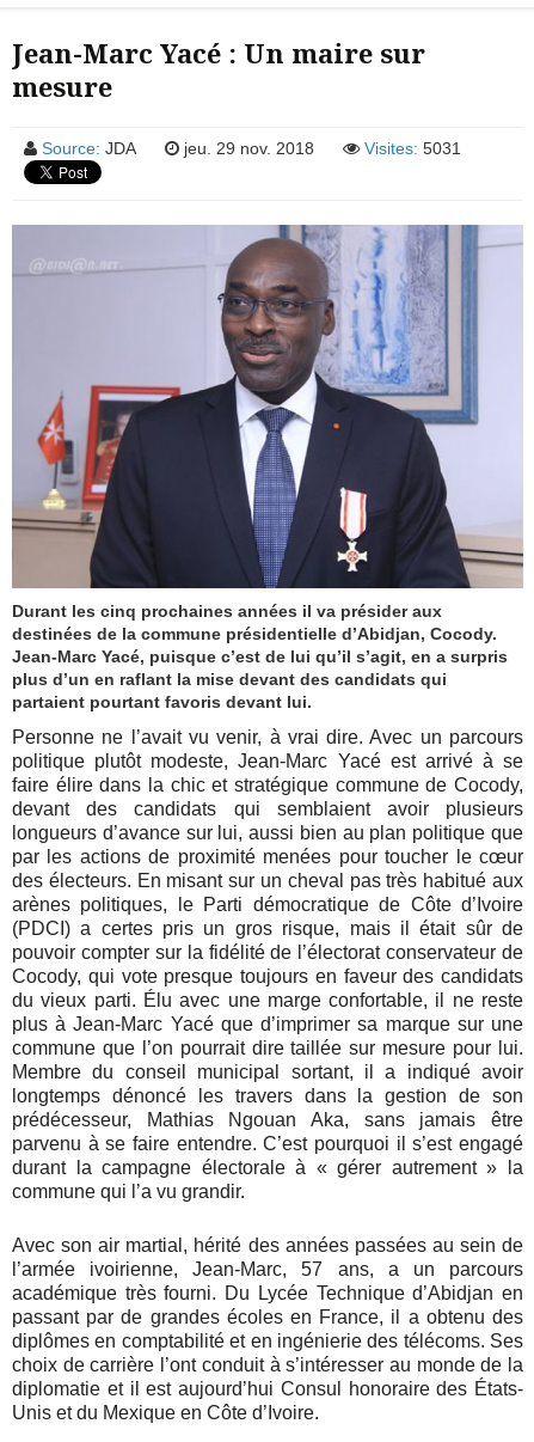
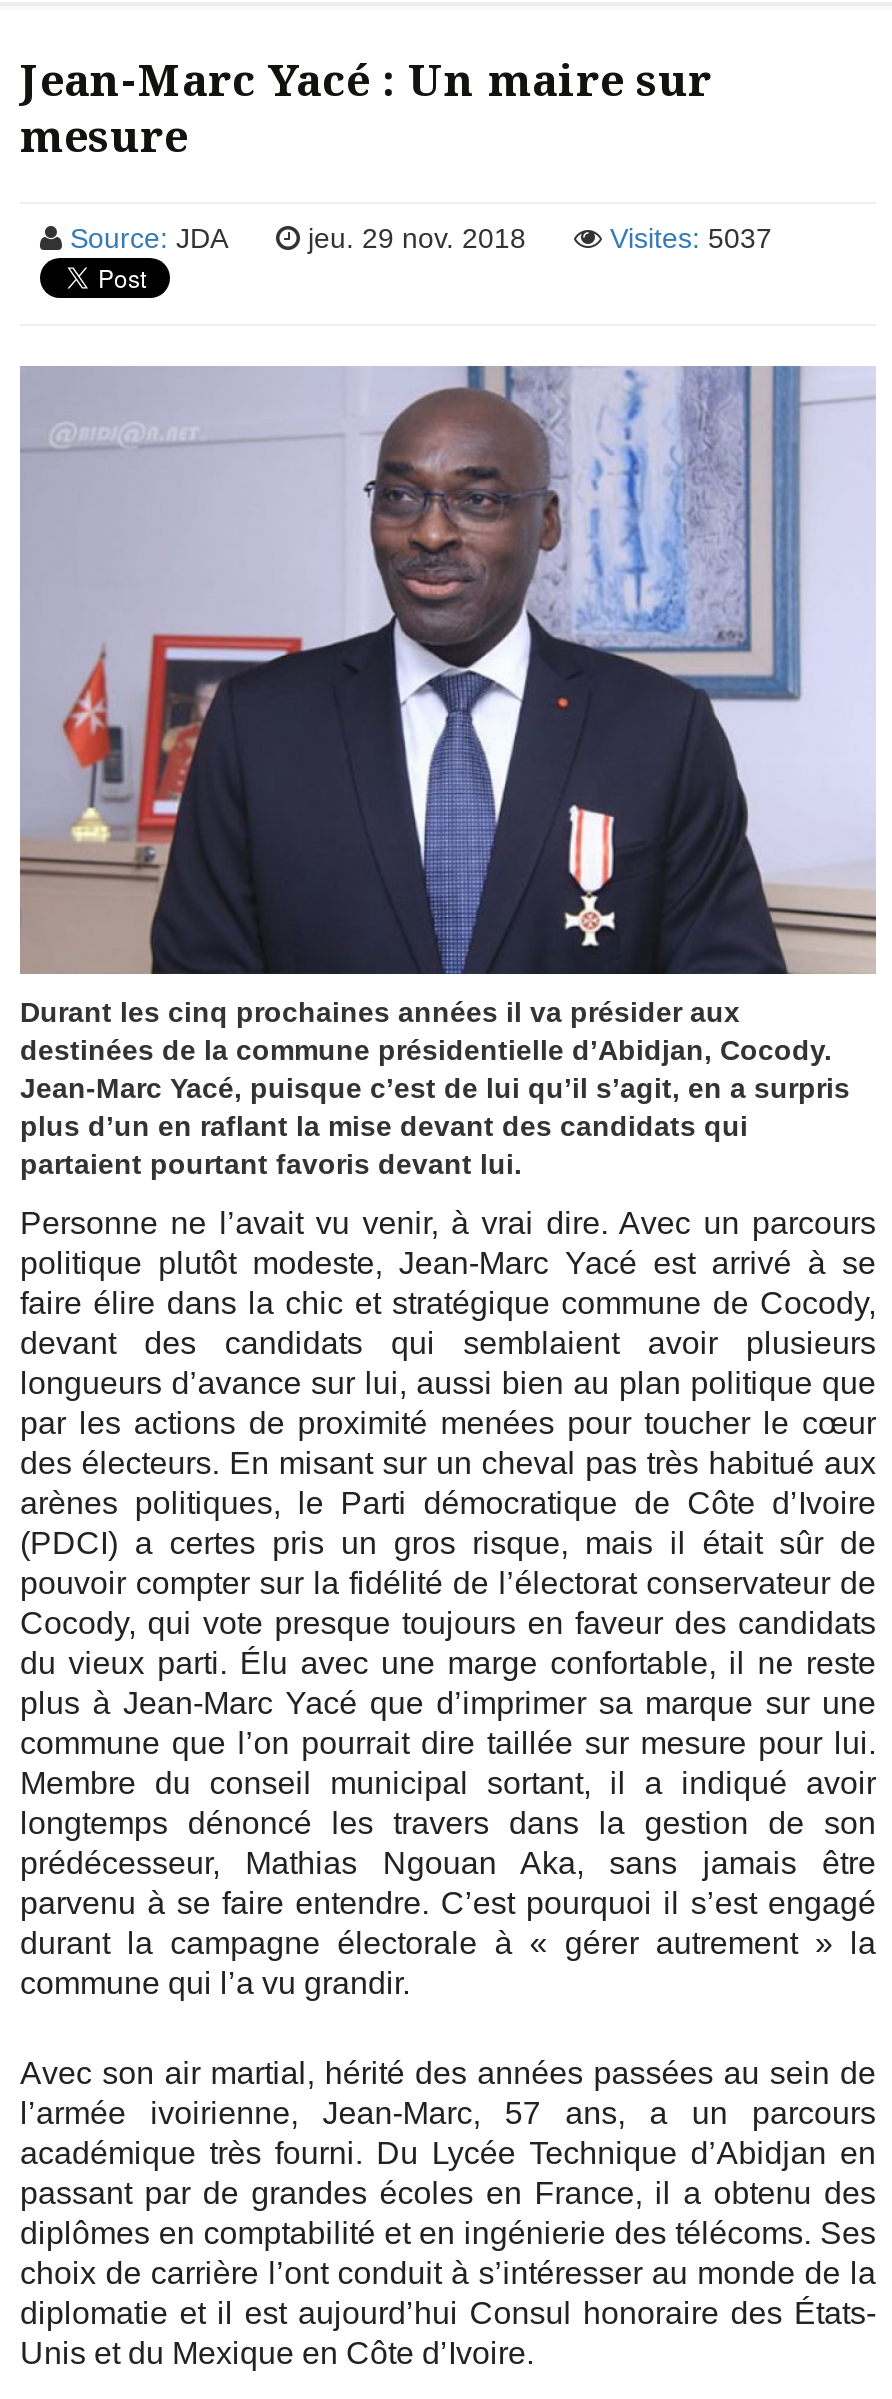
- Visites: 5031
+ Visites: 5037
